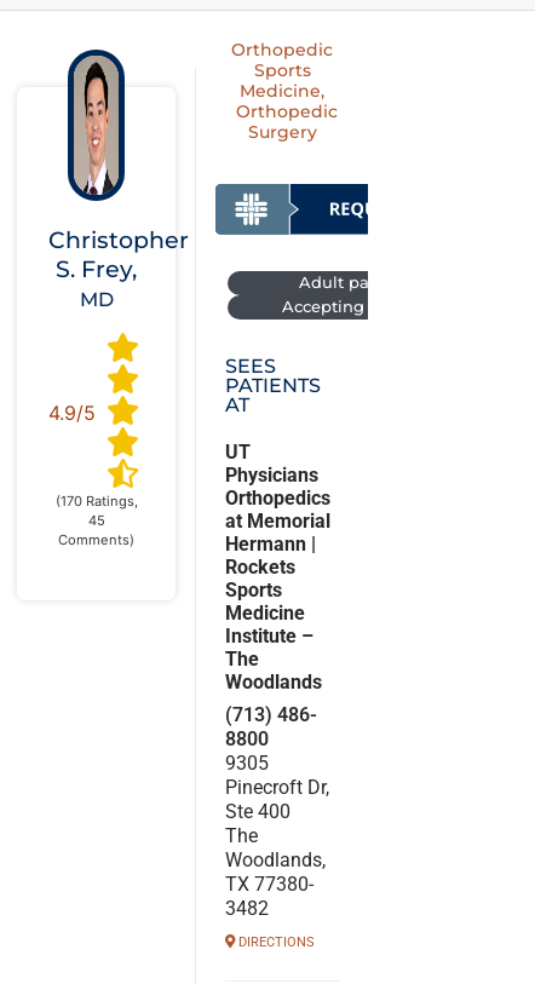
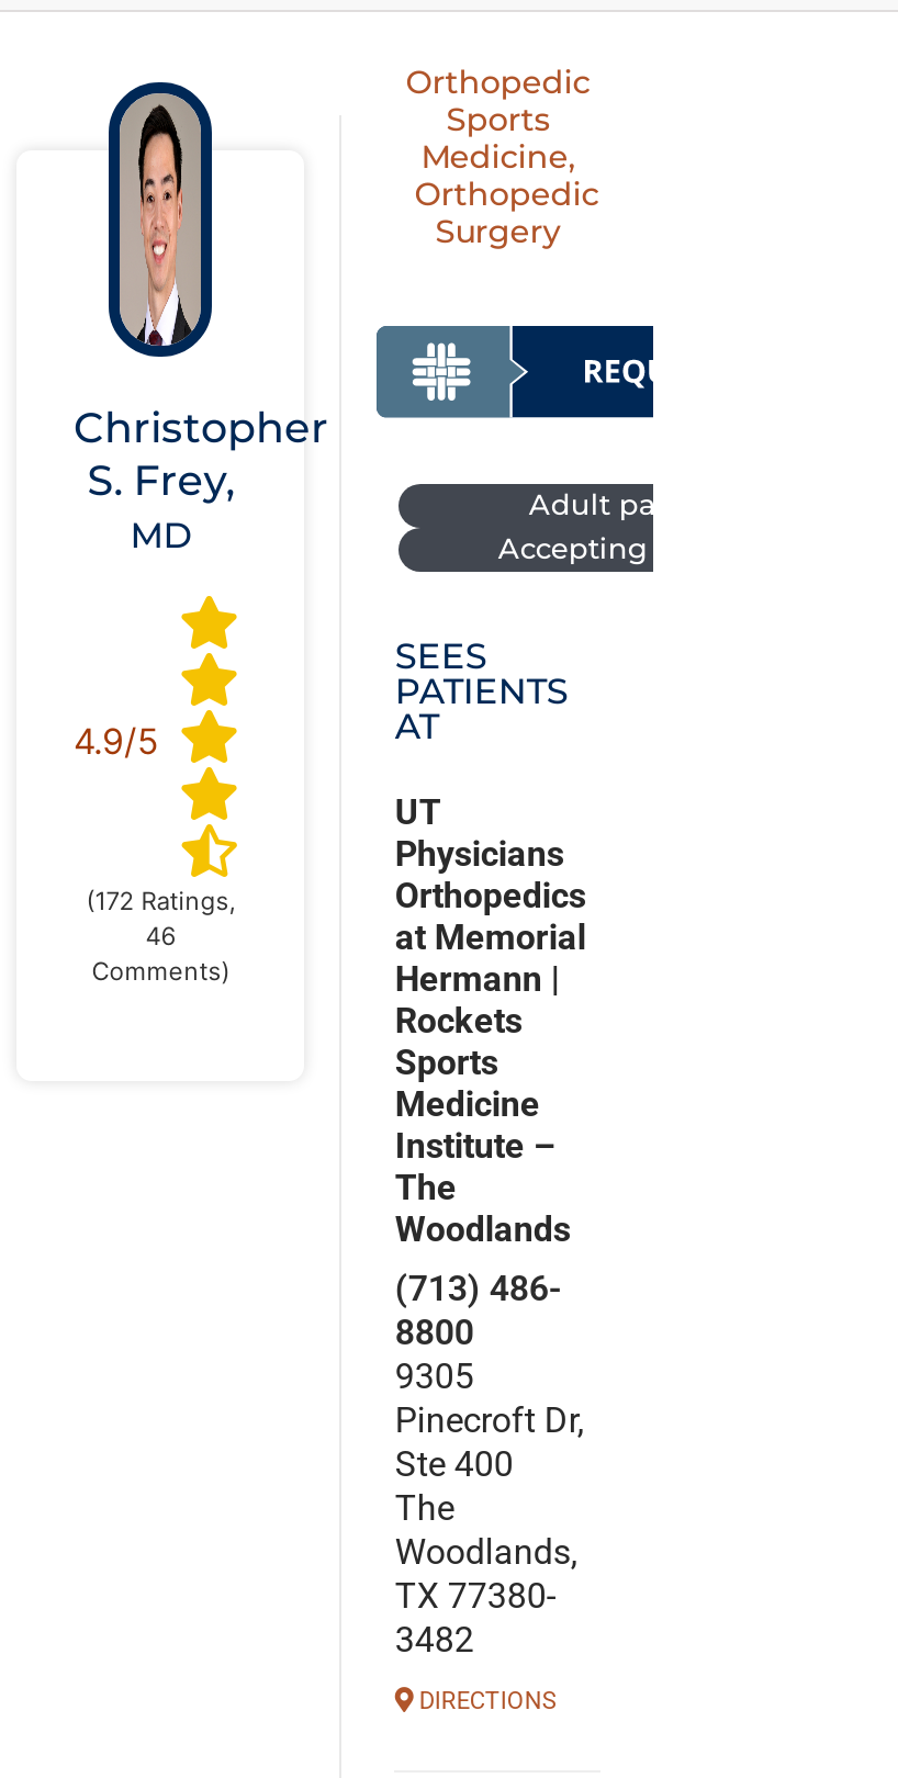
- (170 Ratings,
+ (172 Ratings,

- 45
+ 46
